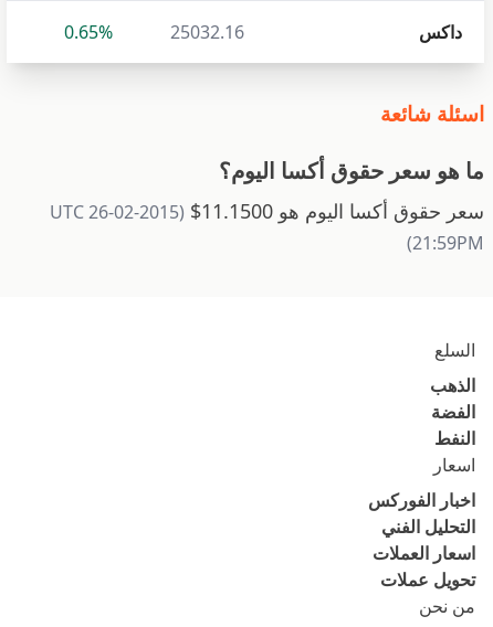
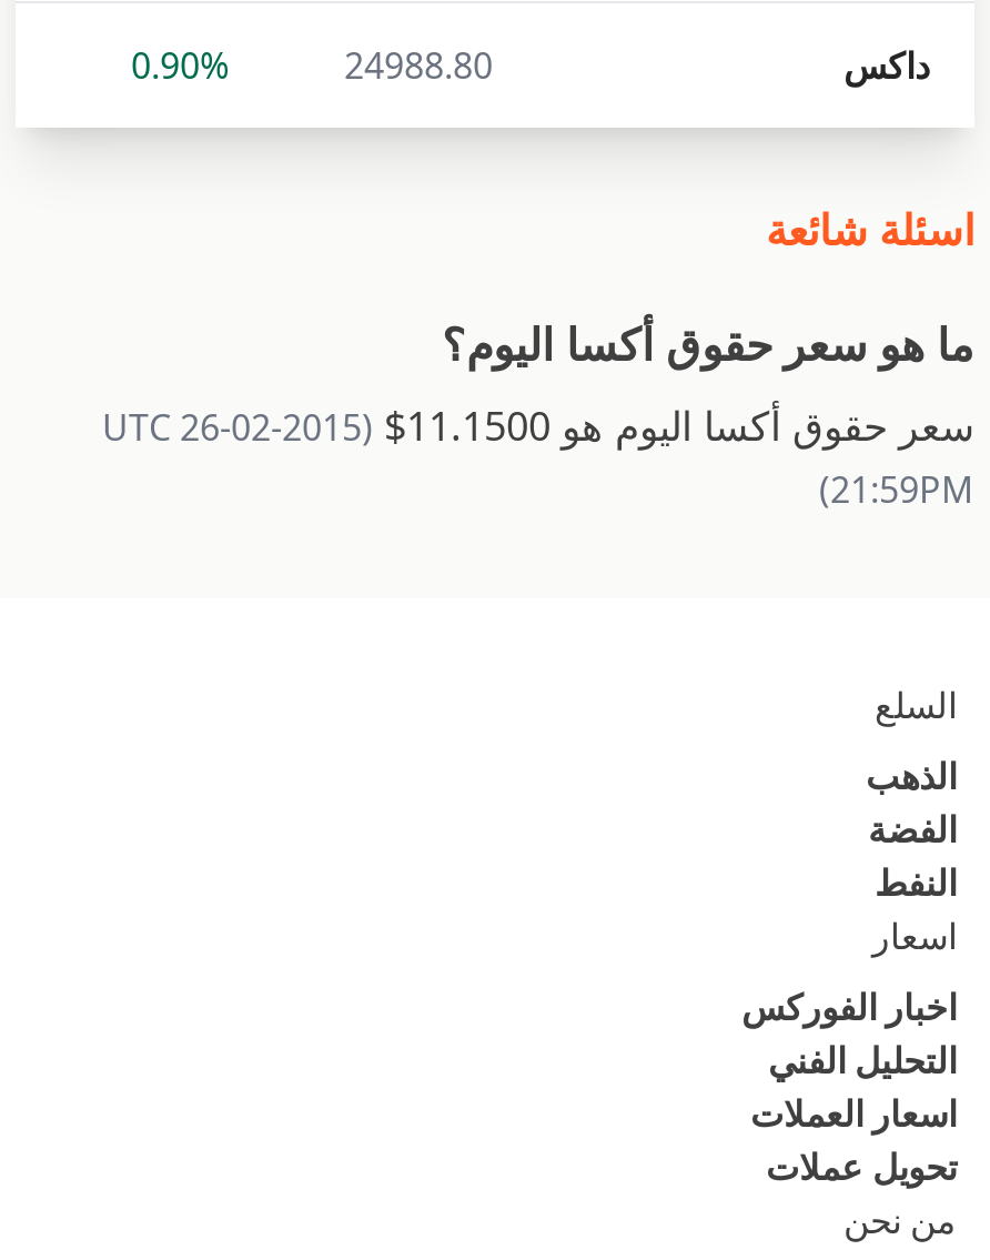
- 0.65%
+ 0.90%

- 25032.16
+ 24988.80
